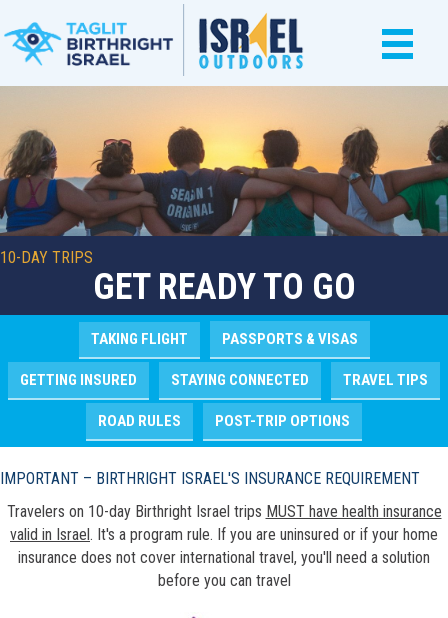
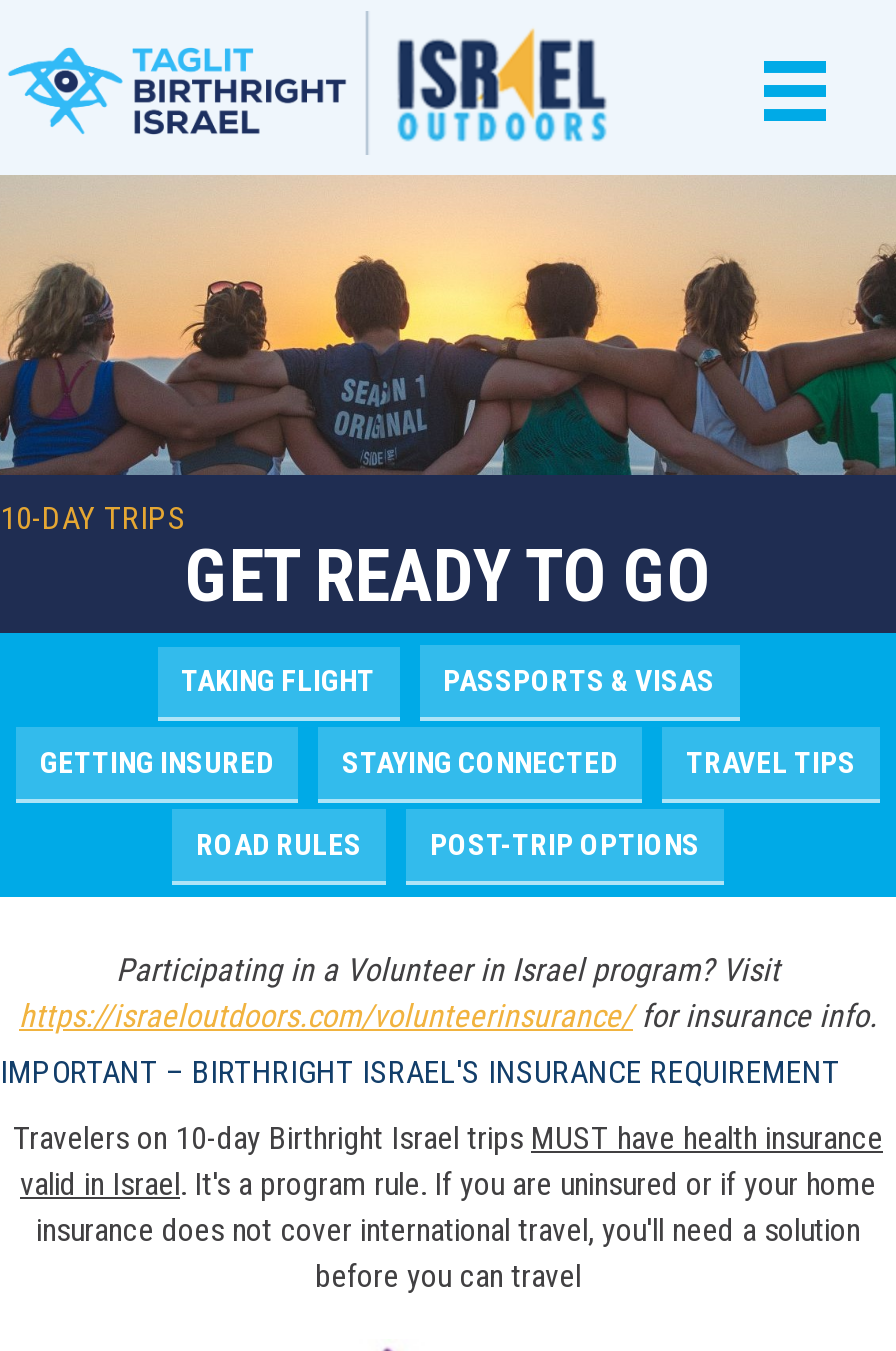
+ Participating in a Volunteer in Israel program? Visit
+ https://israeloutdoors.com/volunteerinsurance/ for insurance info.
